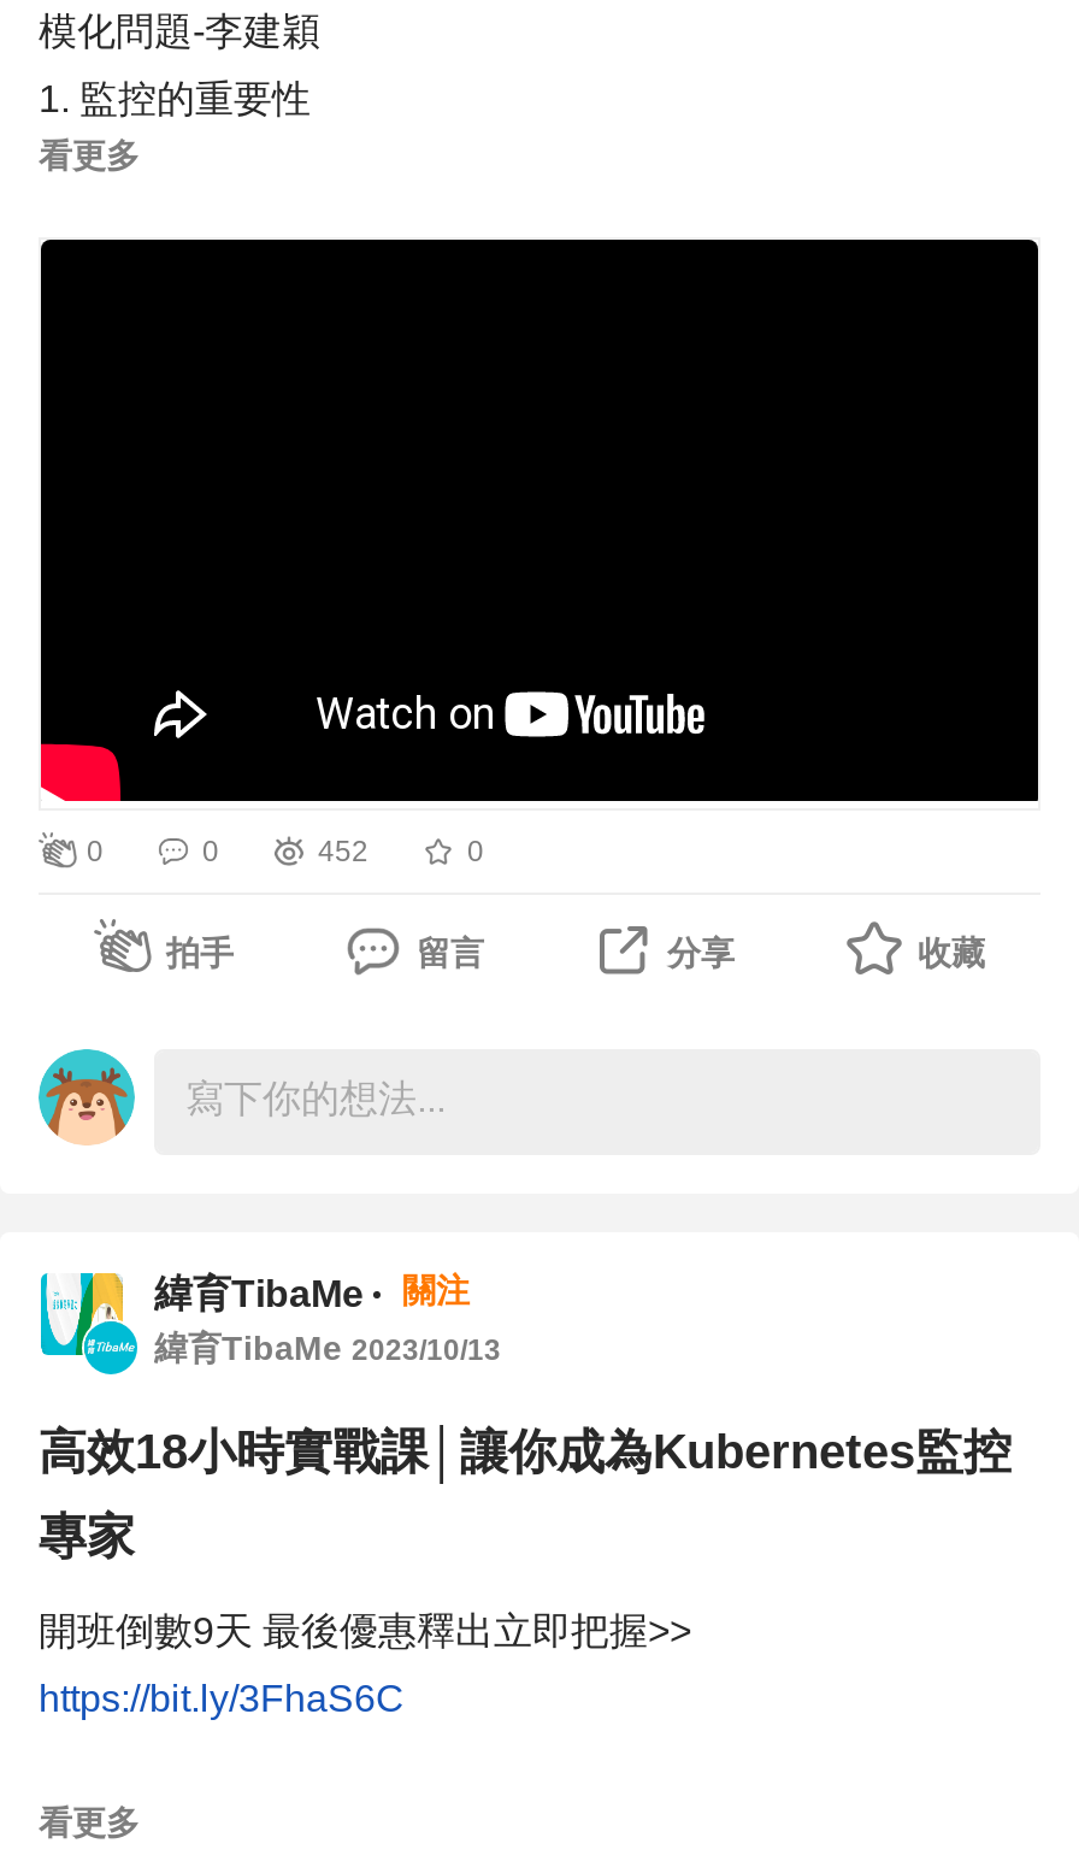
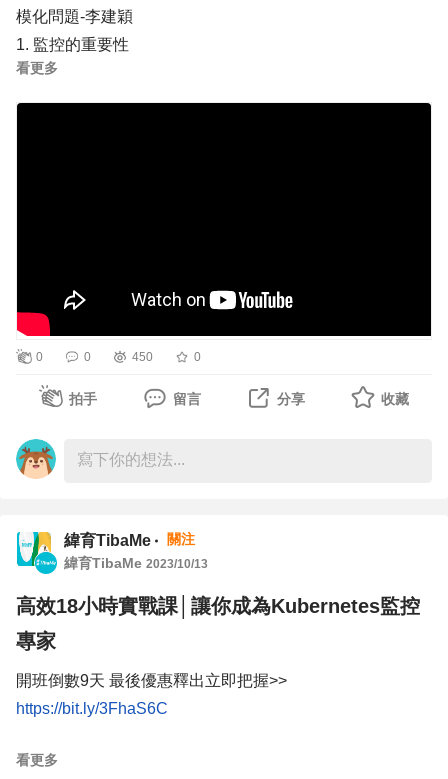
- 452
+ 450
